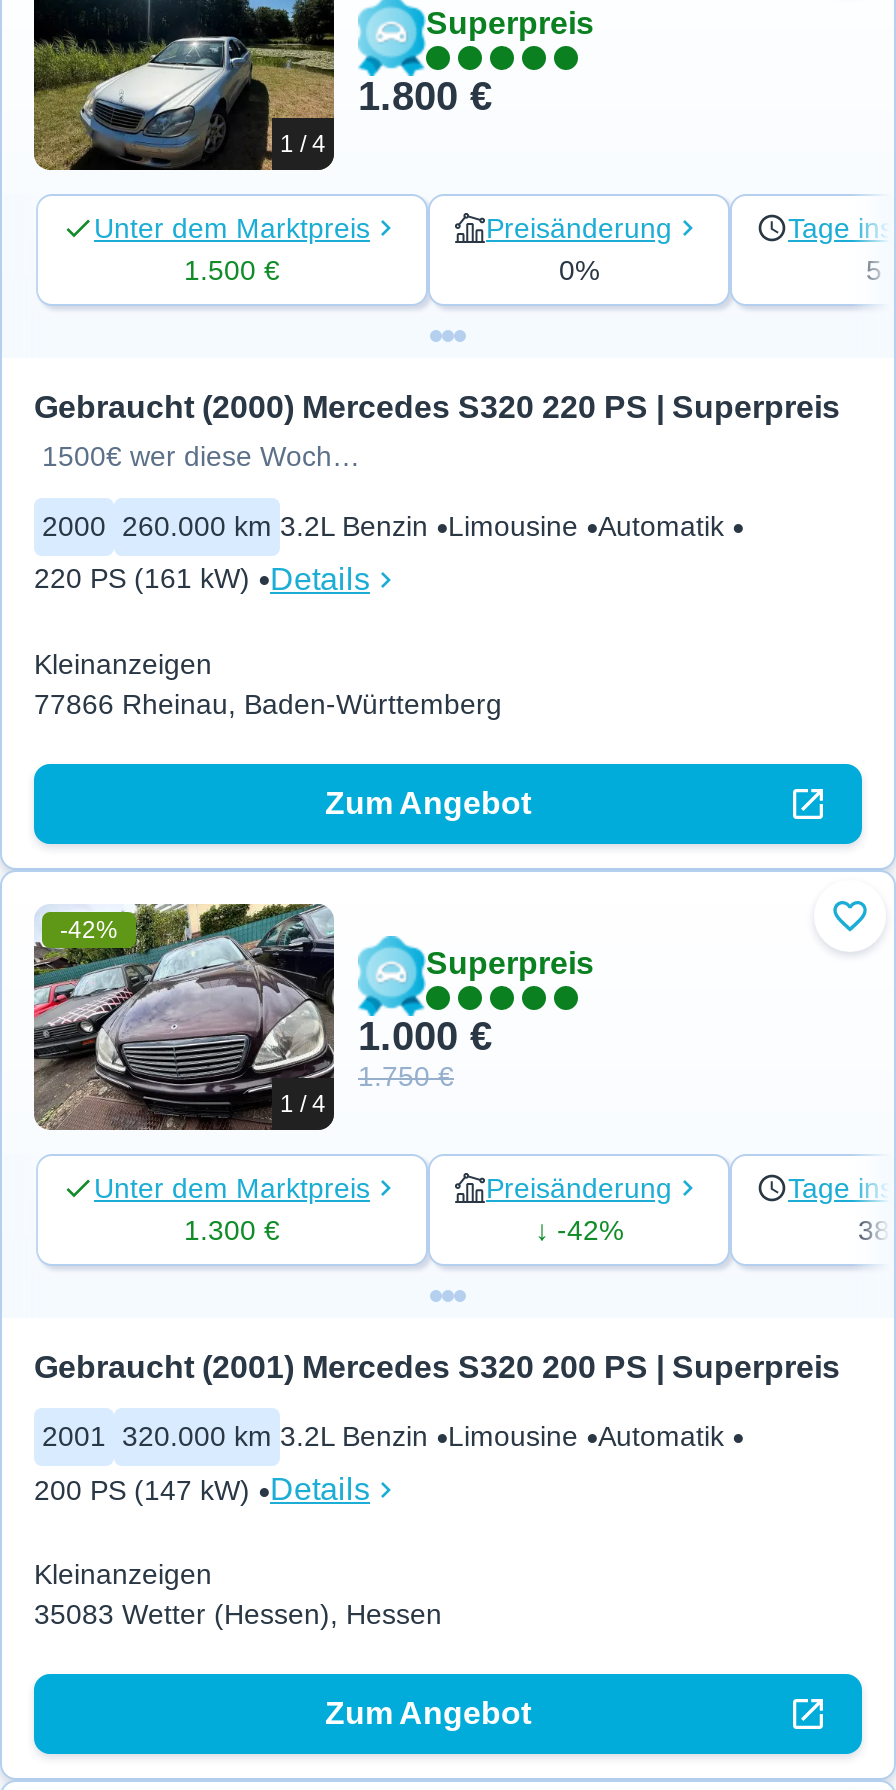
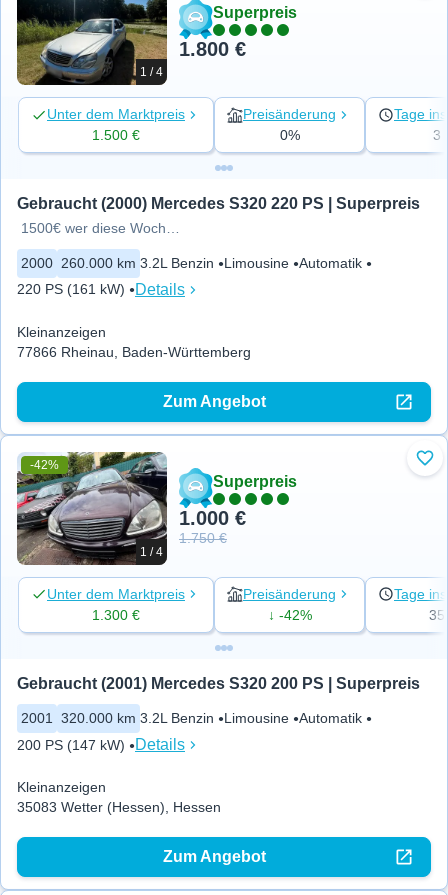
- 5
+ 3

- 38
+ 35
